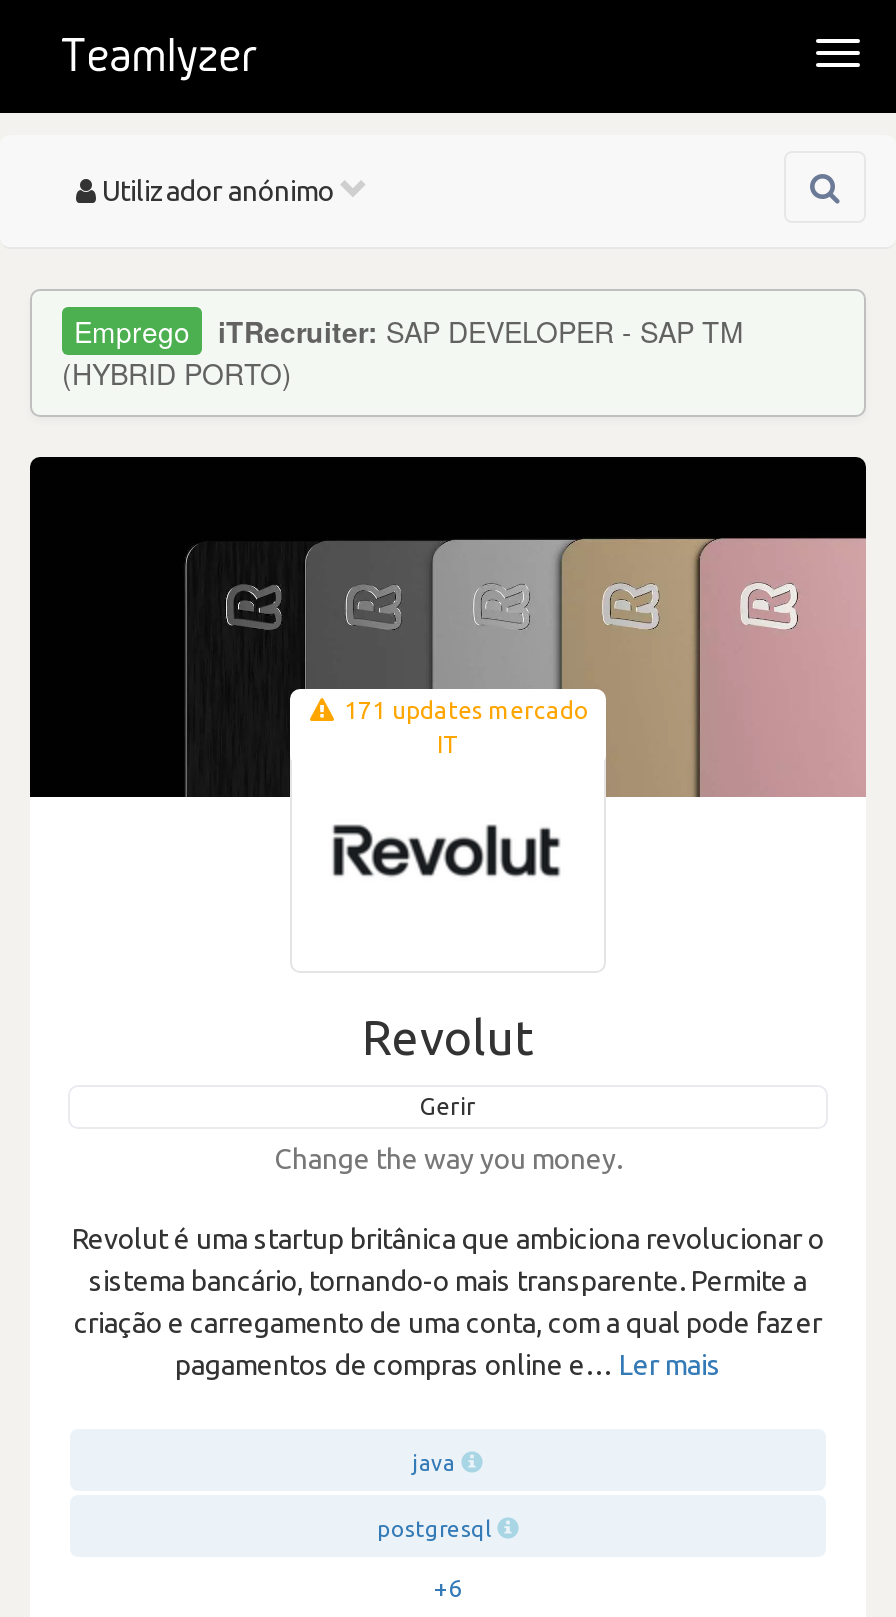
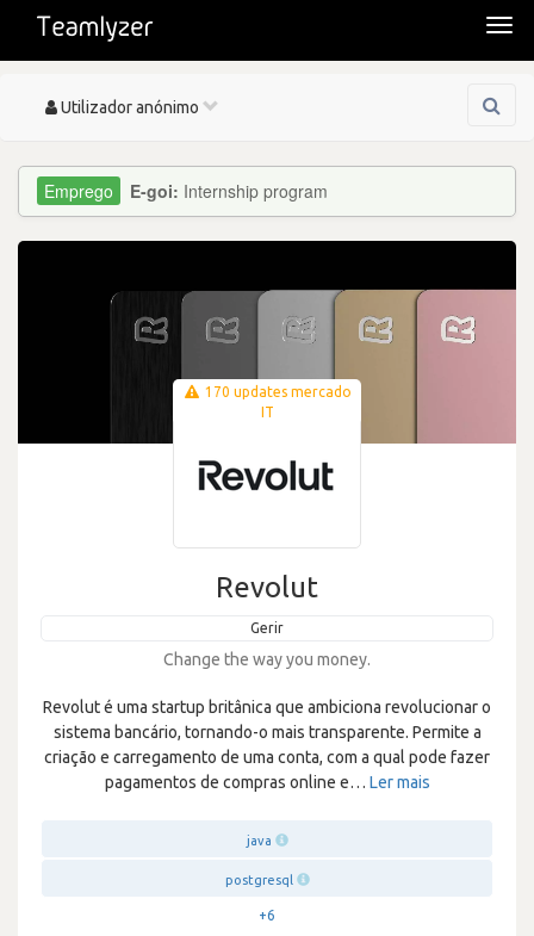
- iTRecruiter: SAP DEVELOPER - SAP TM
- (HYBRID PORTO)
+ E-goi: Internship program

- 171 updates mercado
+ 170 updates mercado
